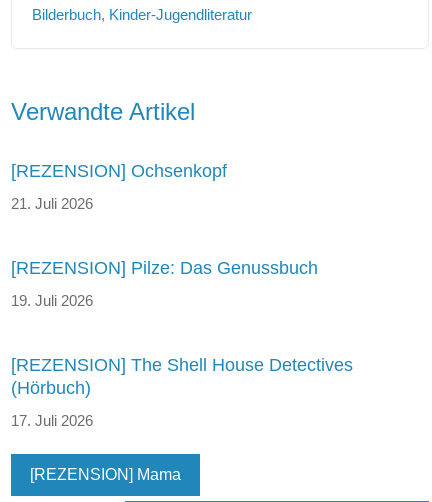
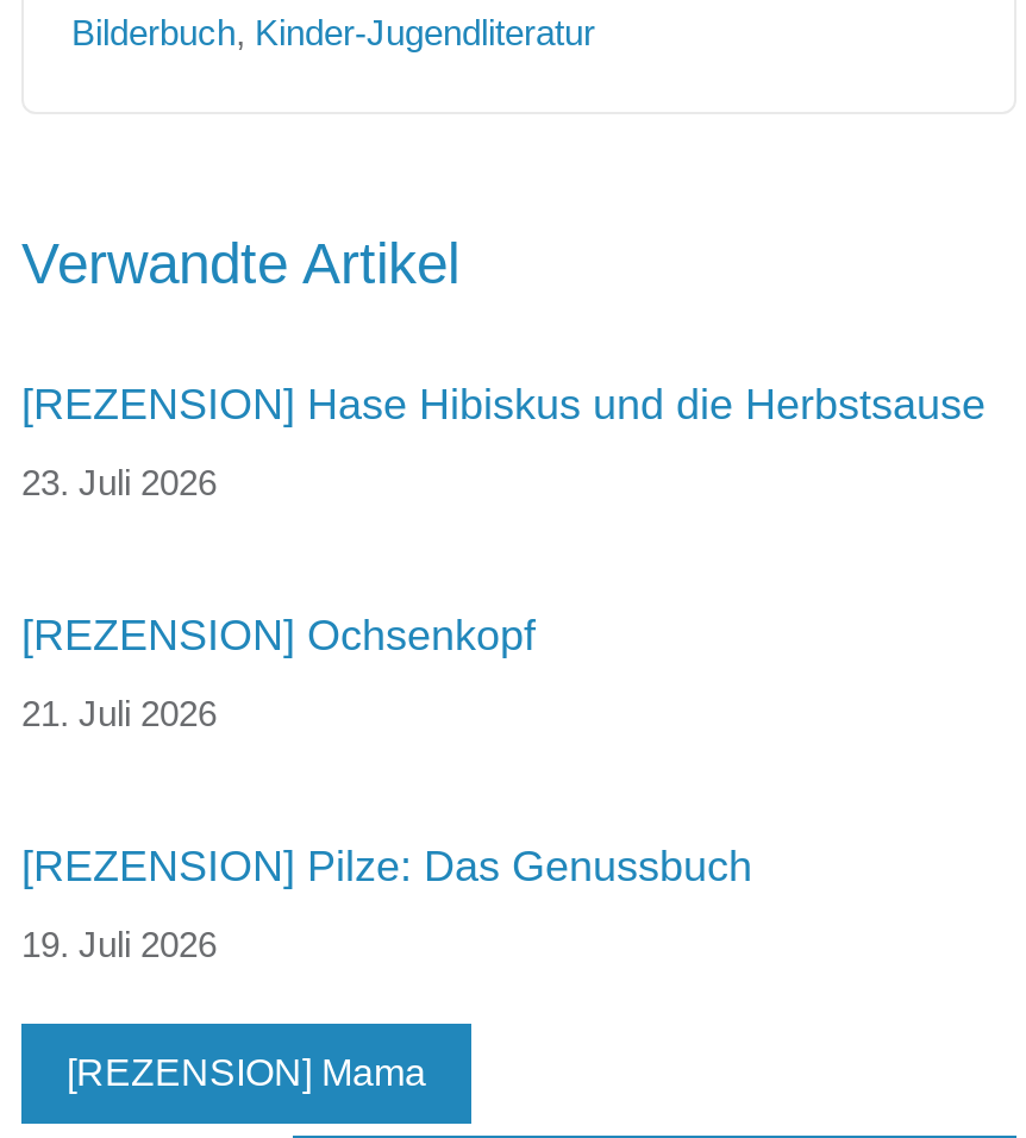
+ [REZENSION] Hase Hibiskus und die Herbstsause
+ 23. Juli 2026

moved down: [REZENSION] Ochsenkopf | 21. Juli 2026 | [REZENSION] Pilze: Das Genussbuch | 19. Juli 2026

- [REZENSION] The Shell House Detectives
- (Hörbuch)
- 17. Juli 2026
